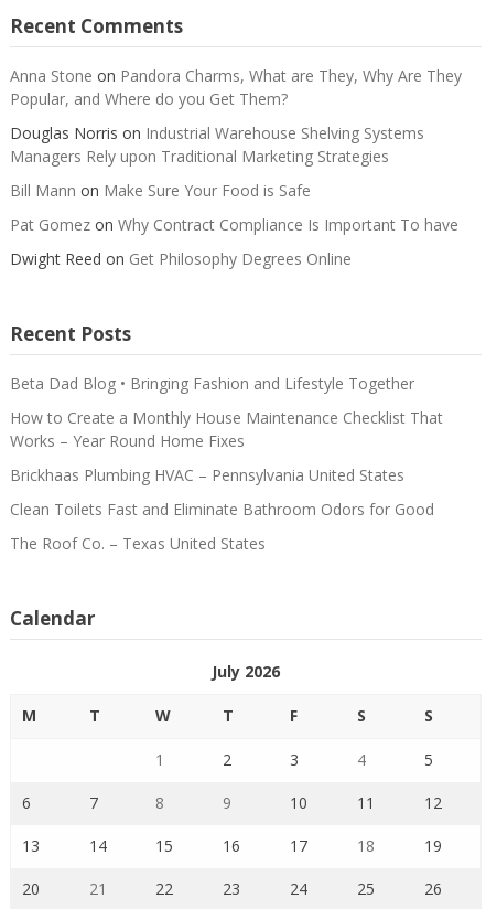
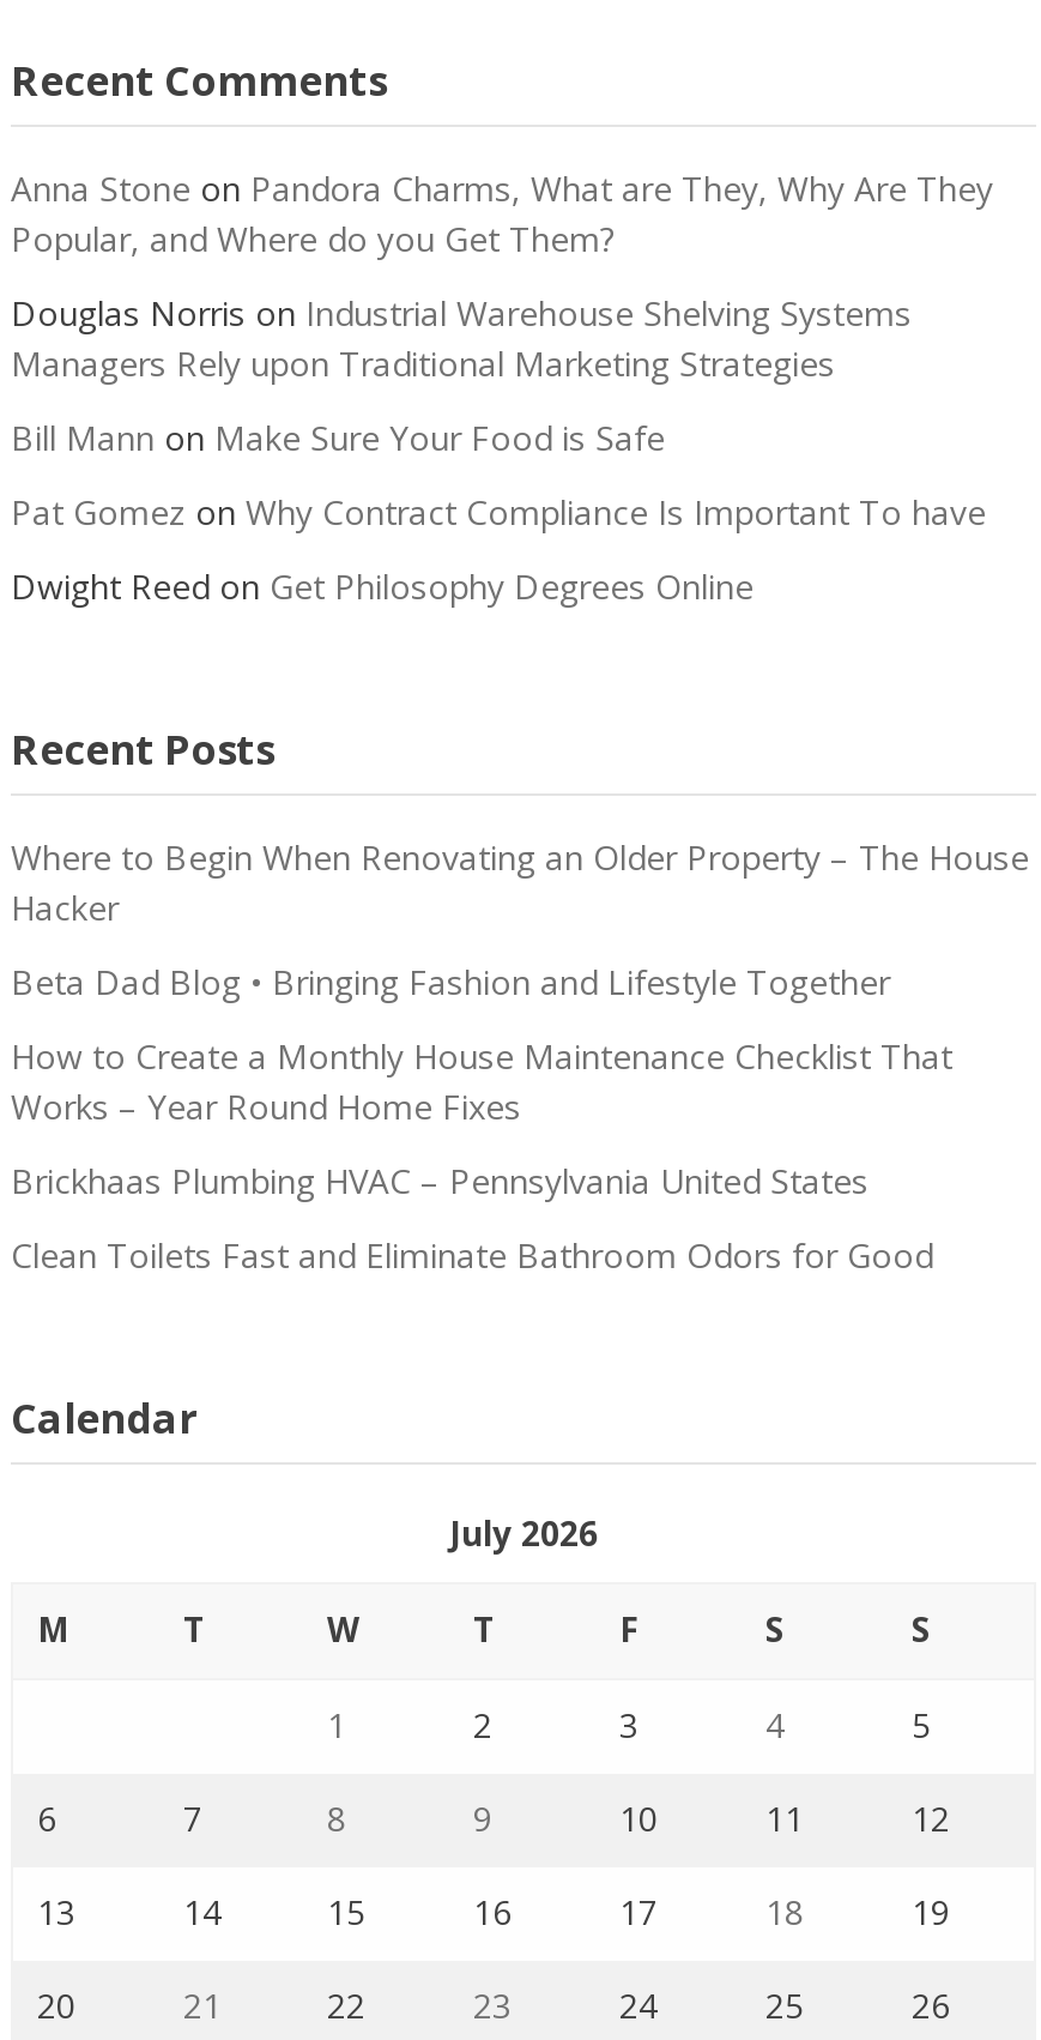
+ Where to Begin When Renovating an Older Property – The House
+ Hacker

moved down: Beta Dad Blog • Bringing Fashion and Lifestyle Together | How to Create a Monthly House Maintenance Checklist That | Works – Year Round Home Fixes | Brickhaas Plumbing HVAC – Pennsylvania United States | Clean Toilets Fast and Eliminate Bathroom Odors for Good

- The Roof Co. – Texas United States
